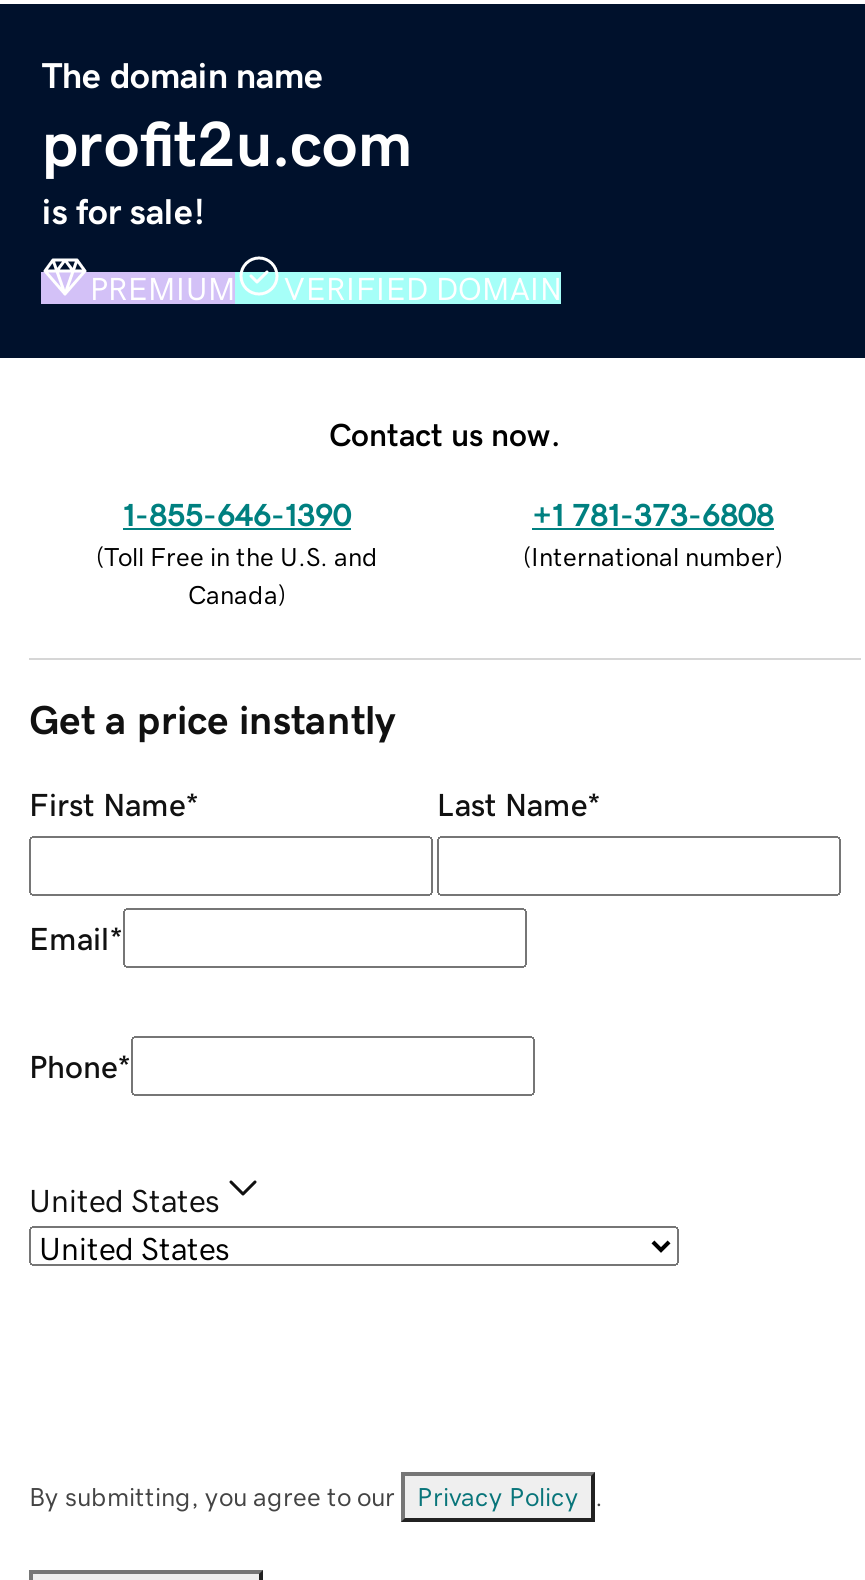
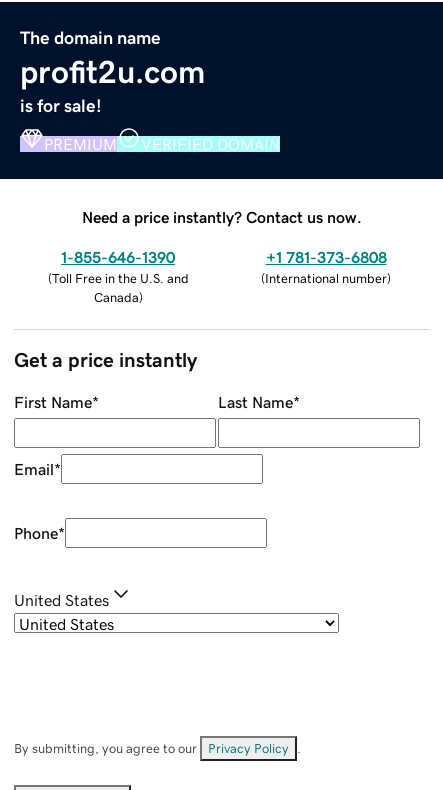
- Contact us now.
+ Need a price instantly? Contact us now.
